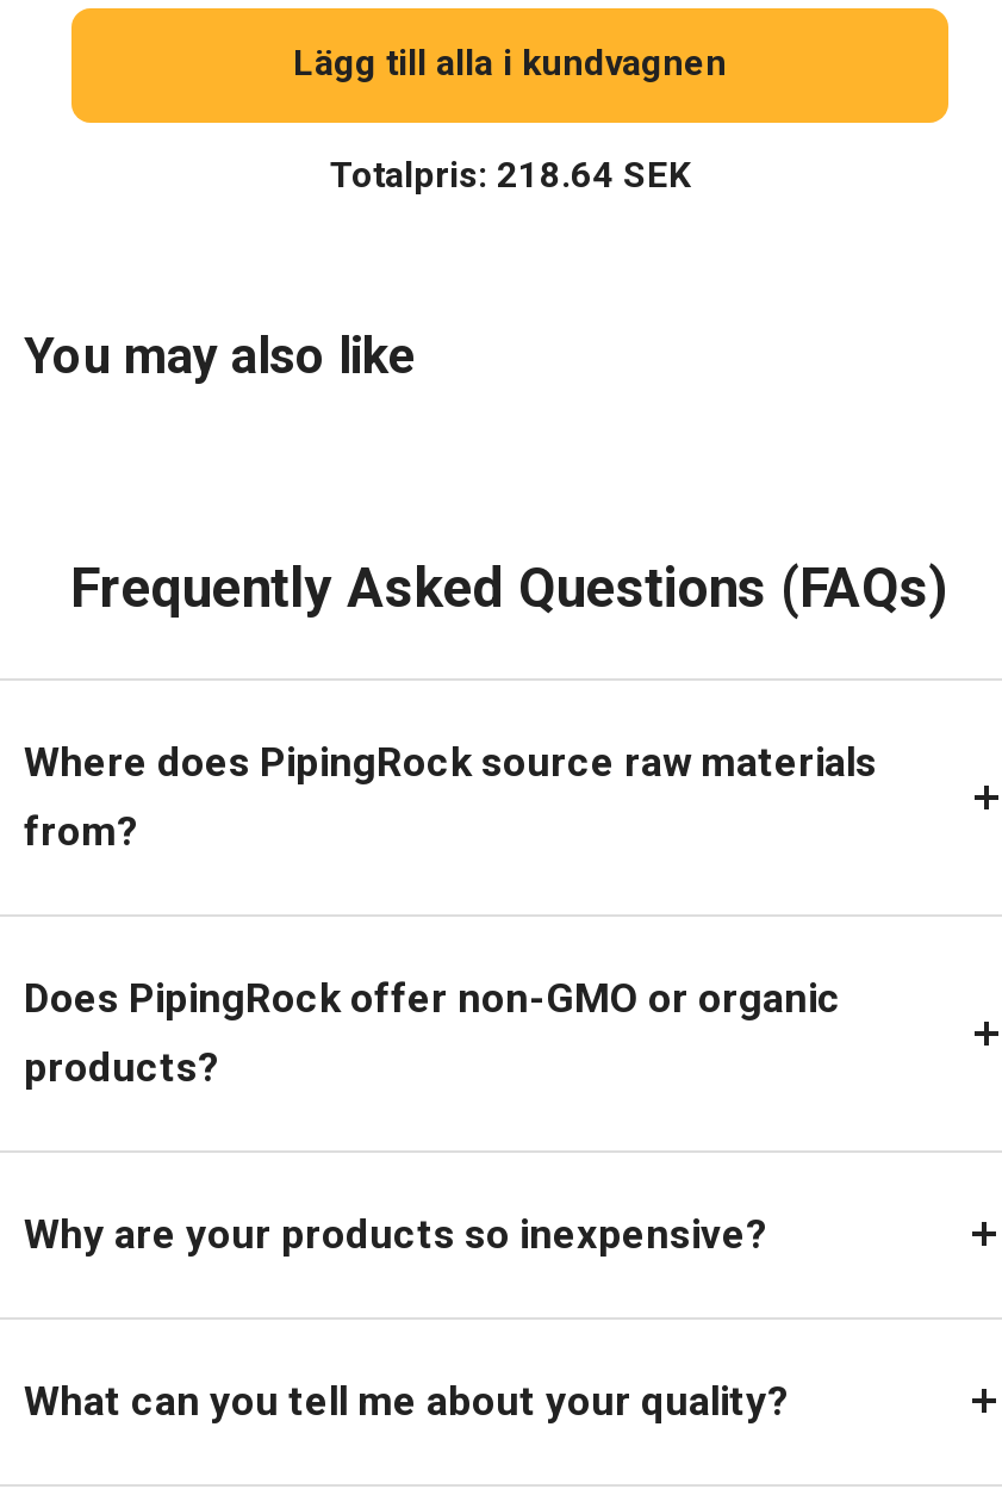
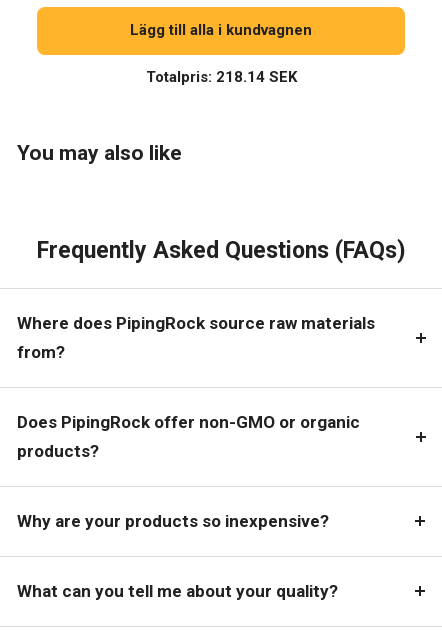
- Totalpris: 218.64 SEK
+ Totalpris: 218.14 SEK
